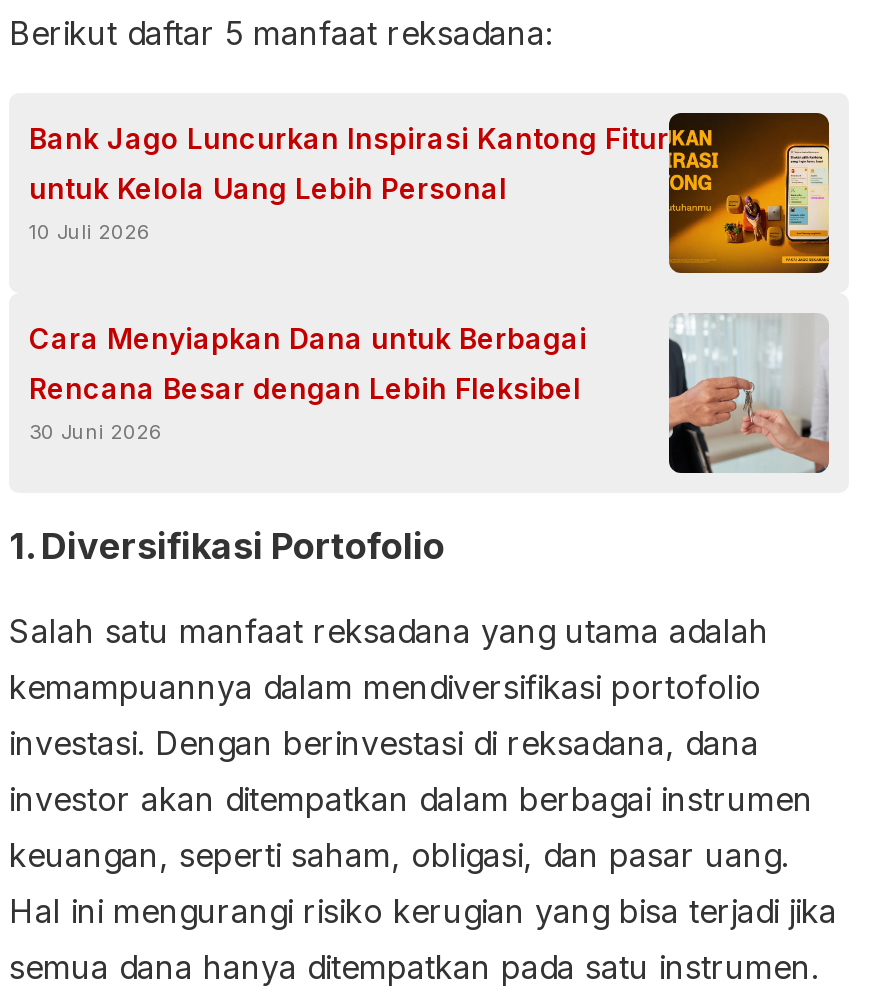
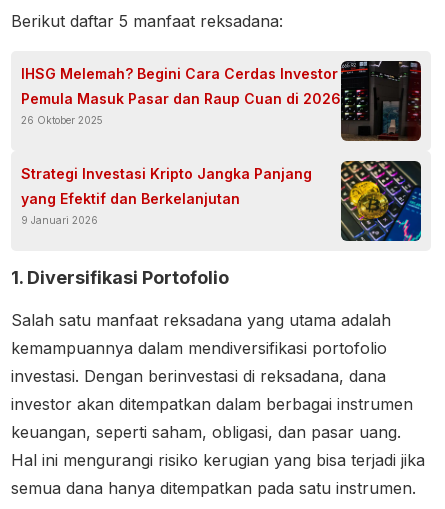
- [image]
- Bank Jago Luncurkan Inspirasi Kantong Fitur
+ [image]
+ IHSG Melemah? Begini Cara Cerdas Investor

- untuk Kelola Uang Lebih Personal
- 10 Juli 2026
+ Pemula Masuk Pasar dan Raup Cuan di 2026
+ 26 Oktober 2025

- [image]
- Cara Menyiapkan Dana untuk Berbagai
+ [image]
+ Strategi Investasi Kripto Jangka Panjang

- Rencana Besar dengan Lebih Fleksibel
- 30 Juni 2026
+ yang Efektif dan Berkelanjutan
+ 9 Januari 2026
